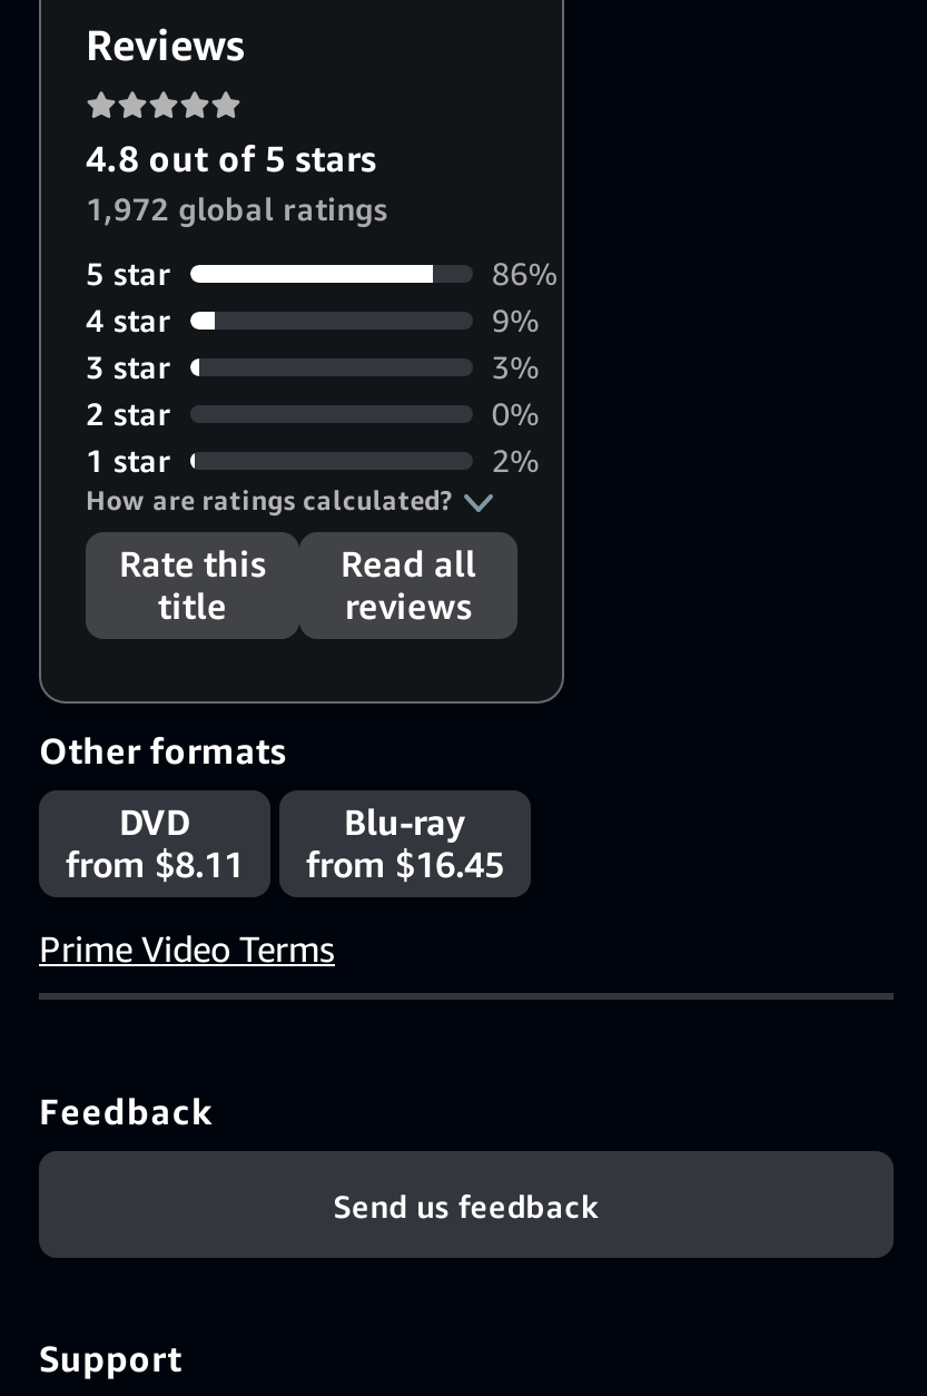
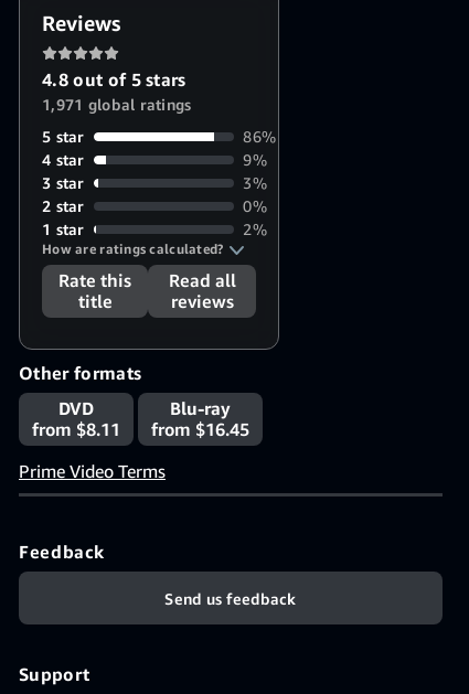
- 1,972 global ratings
+ 1,971 global ratings
